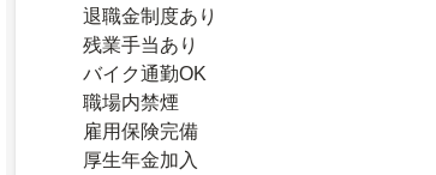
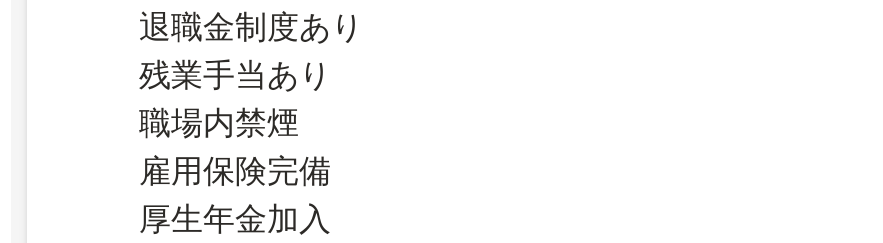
- バイク通勤OK
